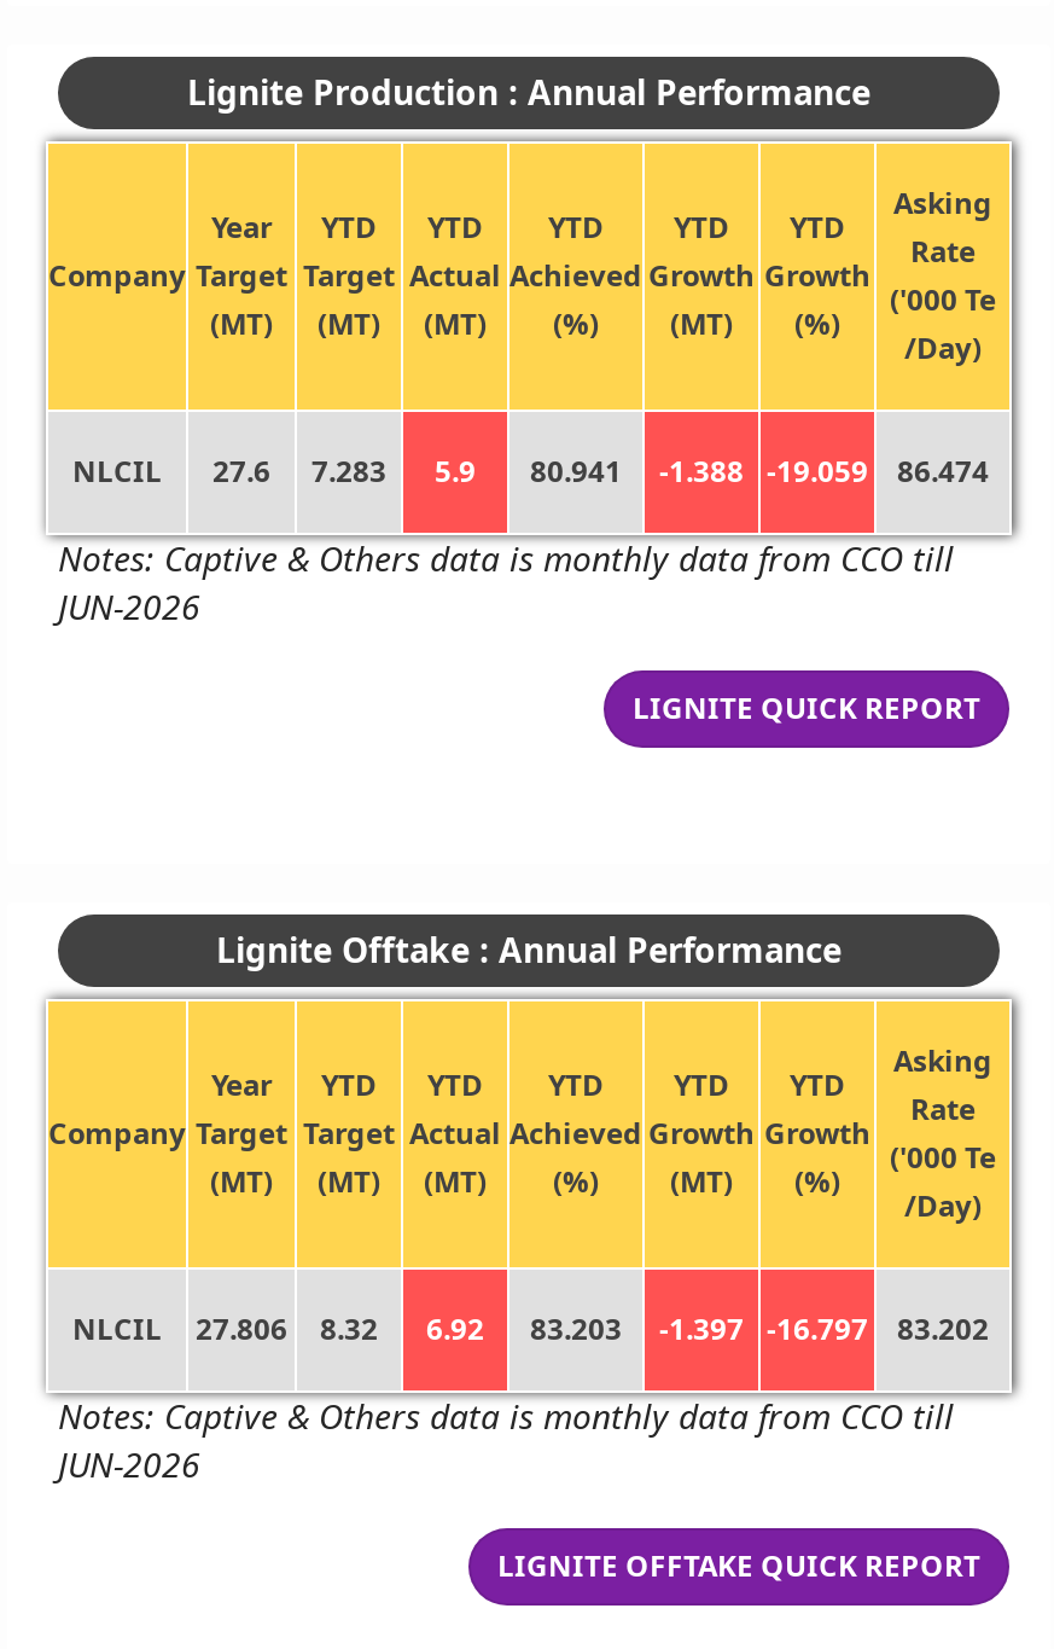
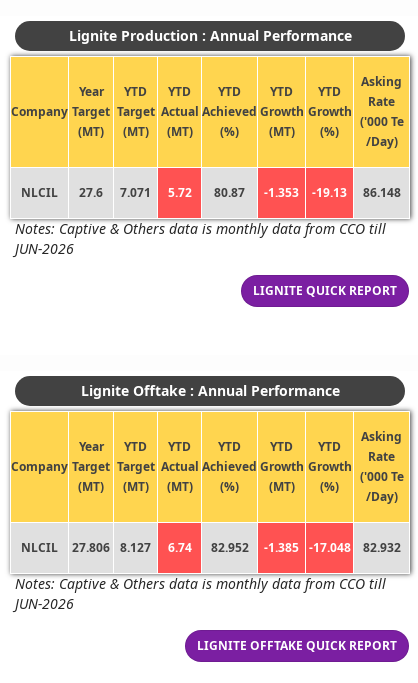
- 7.283
- 5.9
- 80.941
- -1.388 -19.059
- 86.474
+ 7.071
+ 5.72
+ 80.87
+ -1.353
+ -19.13
+ 86.148

- 27.806
- 8.32
- 6.92
- 83.203
- -1.397 -16.797
- 83.202
+ 27.806 8.127
+ 6.74
+ 82.952
+ -1.385 -17.048
+ 82.932
